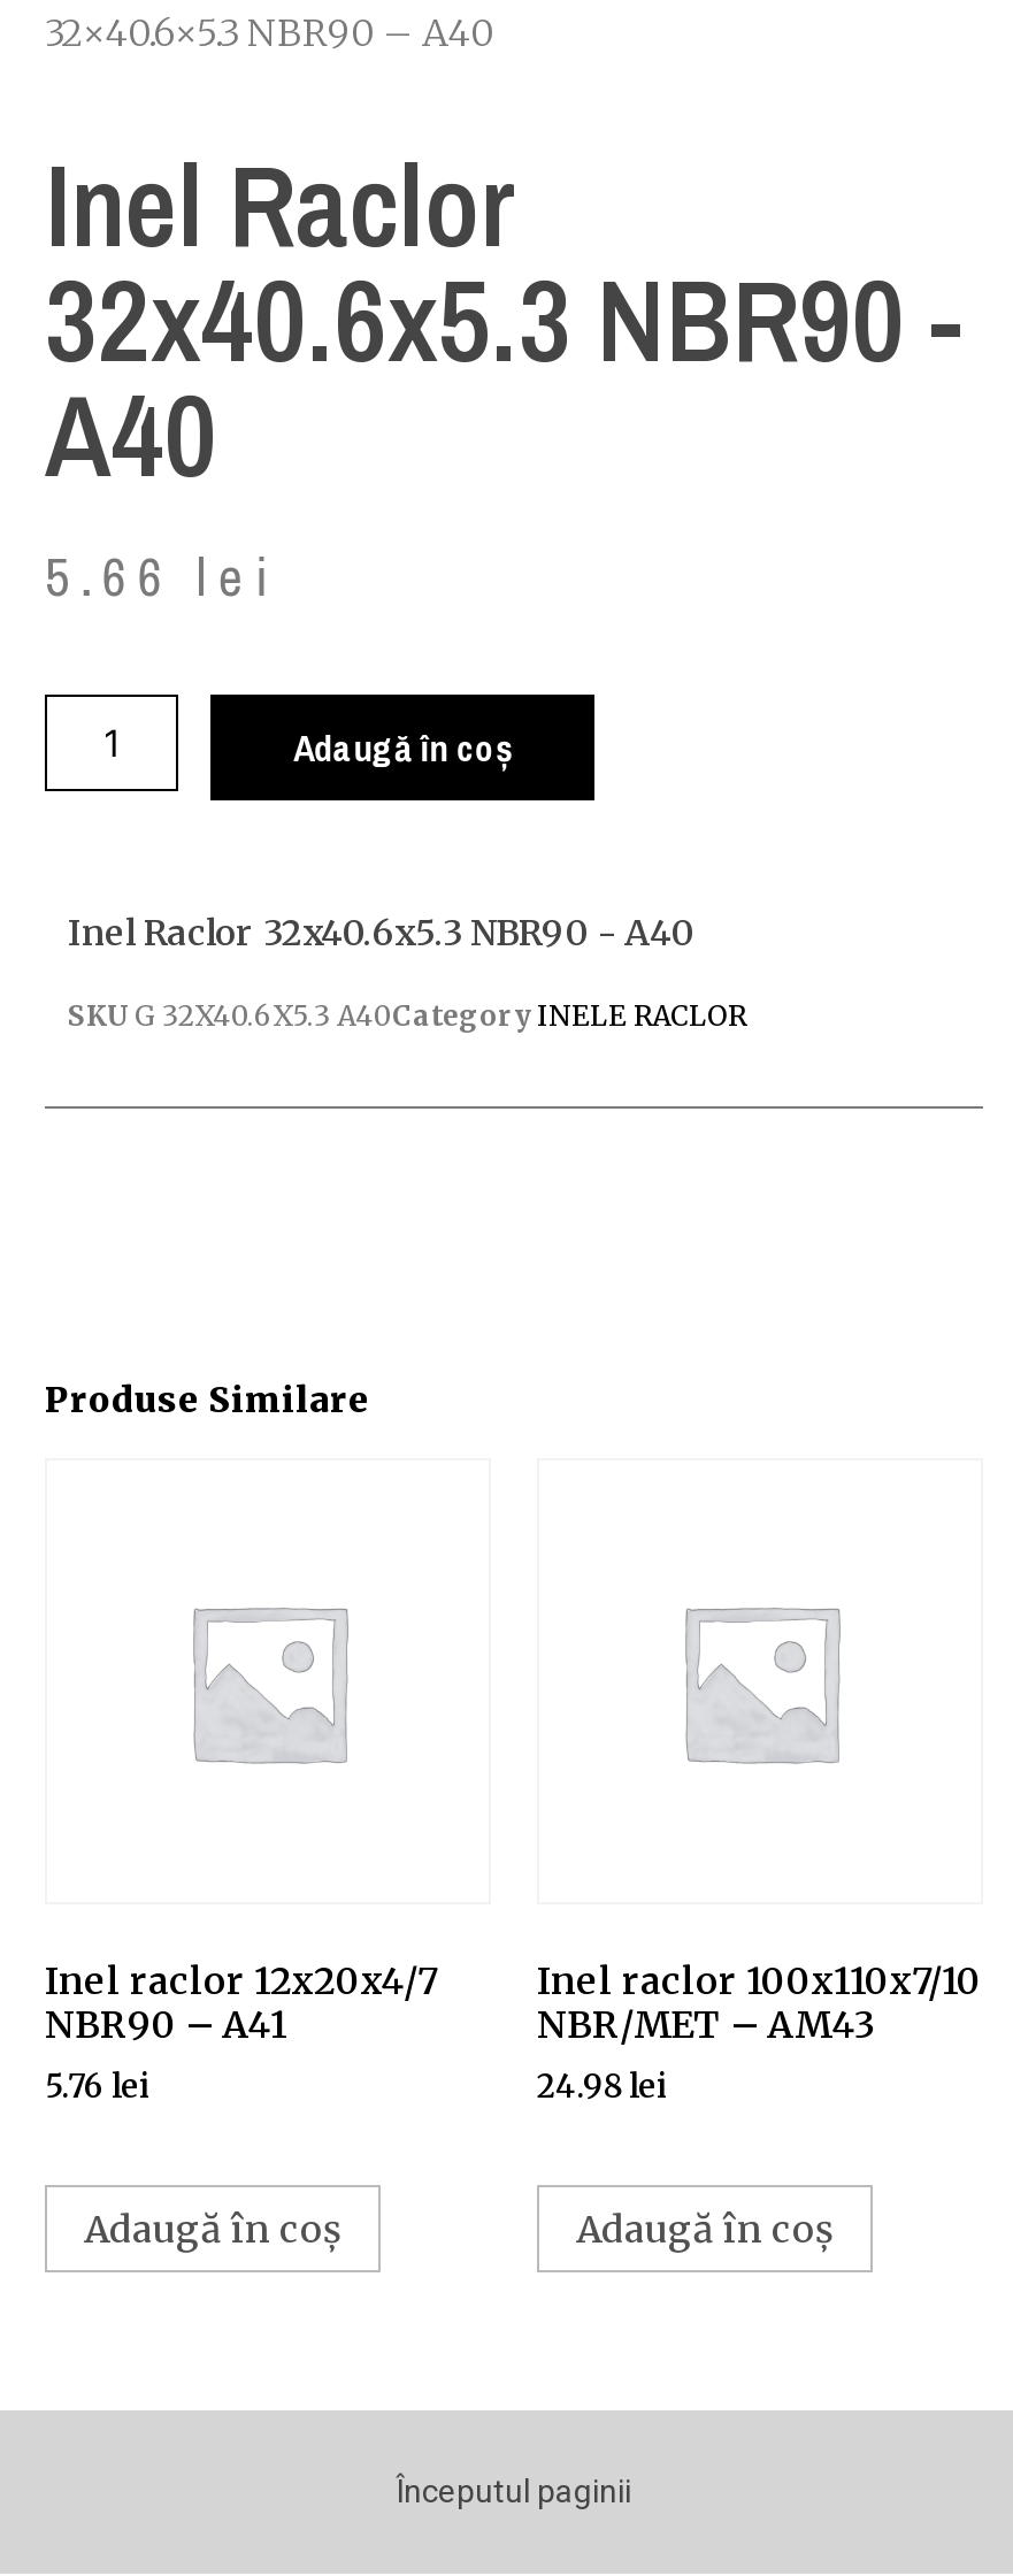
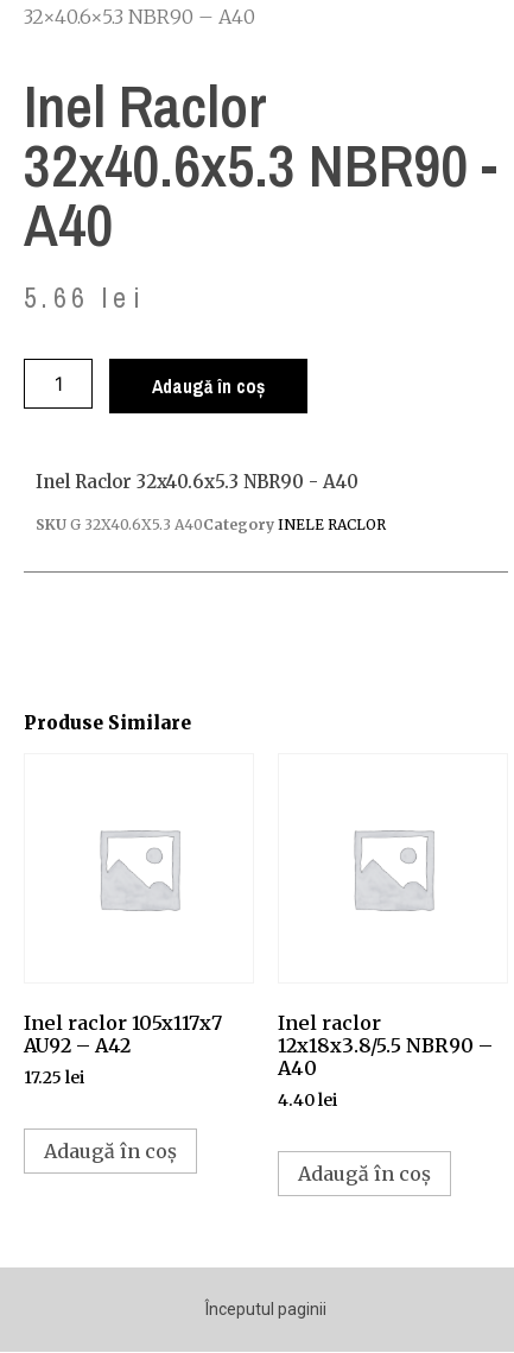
- Inel raclor 12x20x4/7
- NBR90 – A41
- 5.76 lei
+ Inel raclor 105x117x7
+ AU92 – A42
+ 17.25 lei

- Inel raclor 100x110x7/10
- NBR/MET – AM43
- 24.98 lei
+ Inel raclor
+ 12x18x3.8/5.5 NBR90 –
+ A40
+ 4.40 lei
